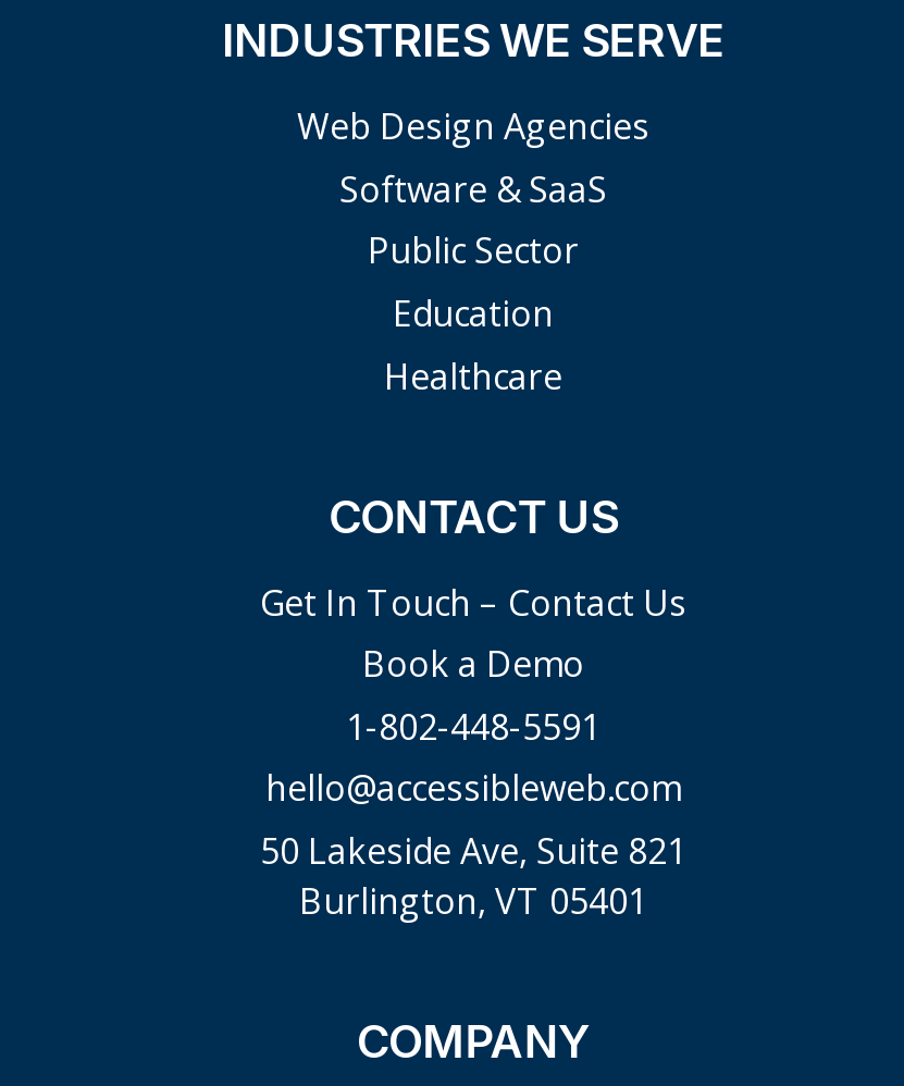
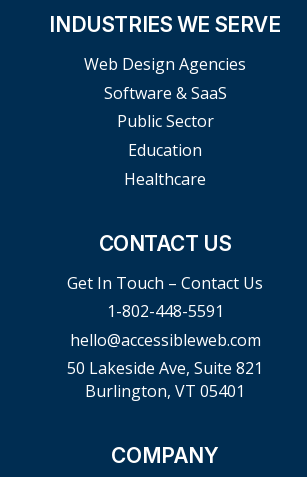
- Book a Demo
